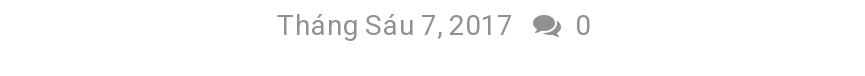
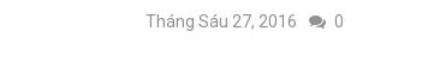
- Tháng Sáu 7, 2017 0
+ Tháng Sáu 27, 2016 0
